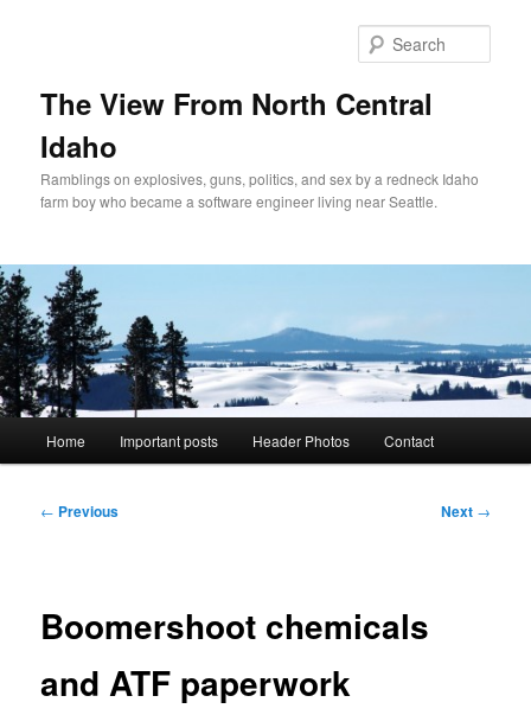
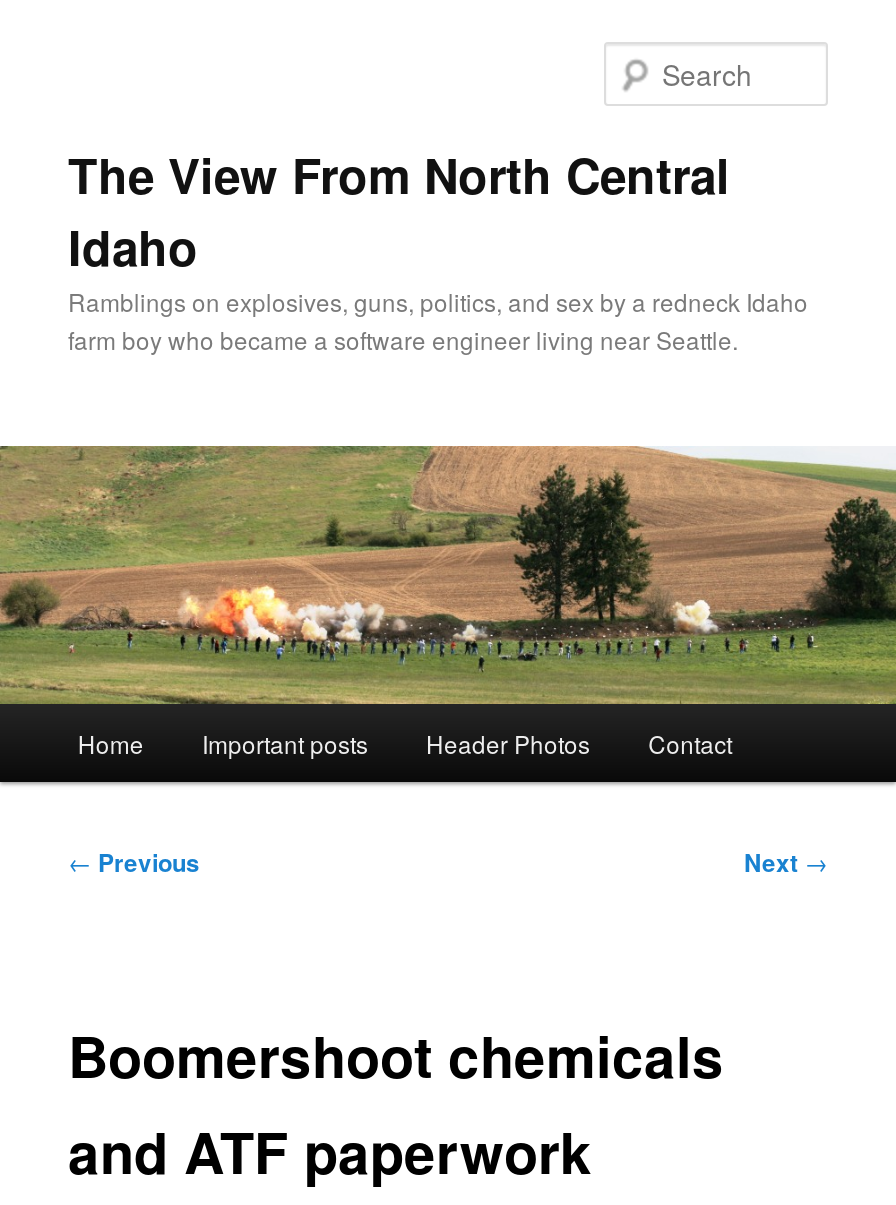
- [image]
+ [image]
